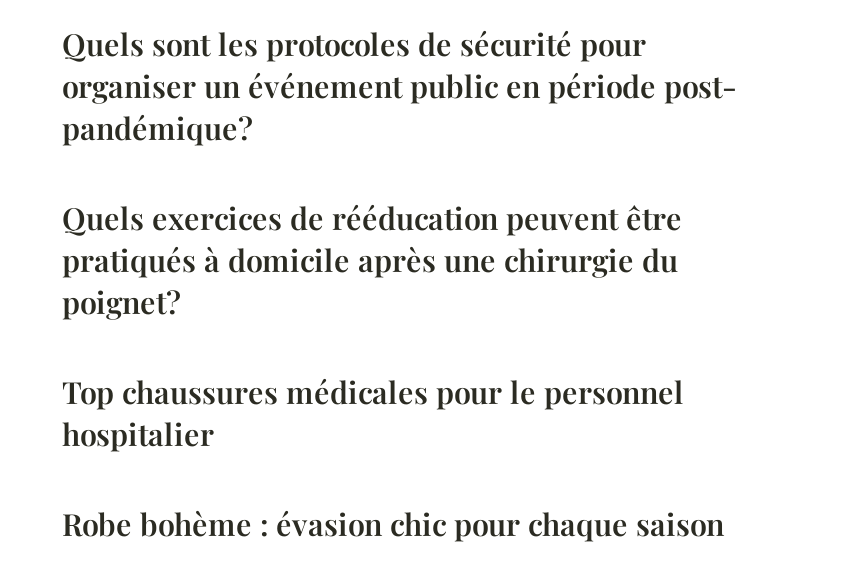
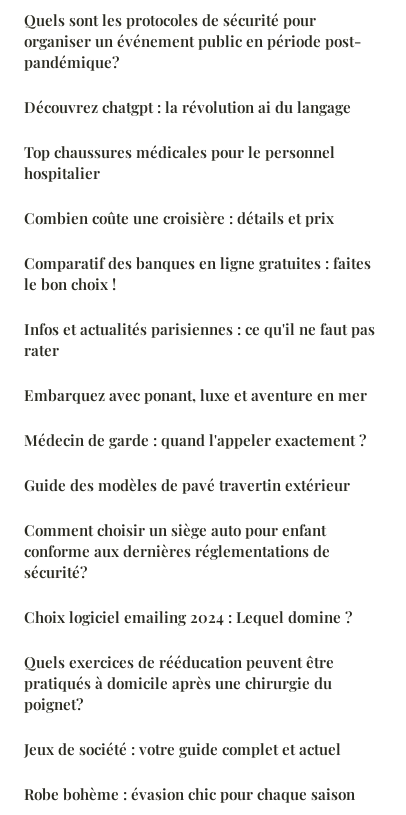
+ Découvrez chatgpt : la révolution ai du langage
+ Combien coûte une croisière : détails et prix
+ Comparatif des banques en ligne gratuites : faites
+ le bon choix !
+ Infos et actualités parisiennes : ce qu'il ne faut pas
+ rater
+ Embarquez avec ponant, luxe et aventure en mer
+ Médecin de garde : quand l'appeler exactement ?
+ Guide des modèles de pavé travertin extérieur
+ Comment choisir un siège auto pour enfant
+ conforme aux dernières réglementations de
+ sécurité?
+ Choix logiciel emailing 2024 : Lequel domine ?

moved down: Quels exercices de rééducation peuvent être | pratiqués à domicile après une chirurgie du | poignet?

+ Jeux de société : votre guide complet et actuel

moved up: Top chaussures médicales pour le personnel | hospitalier
